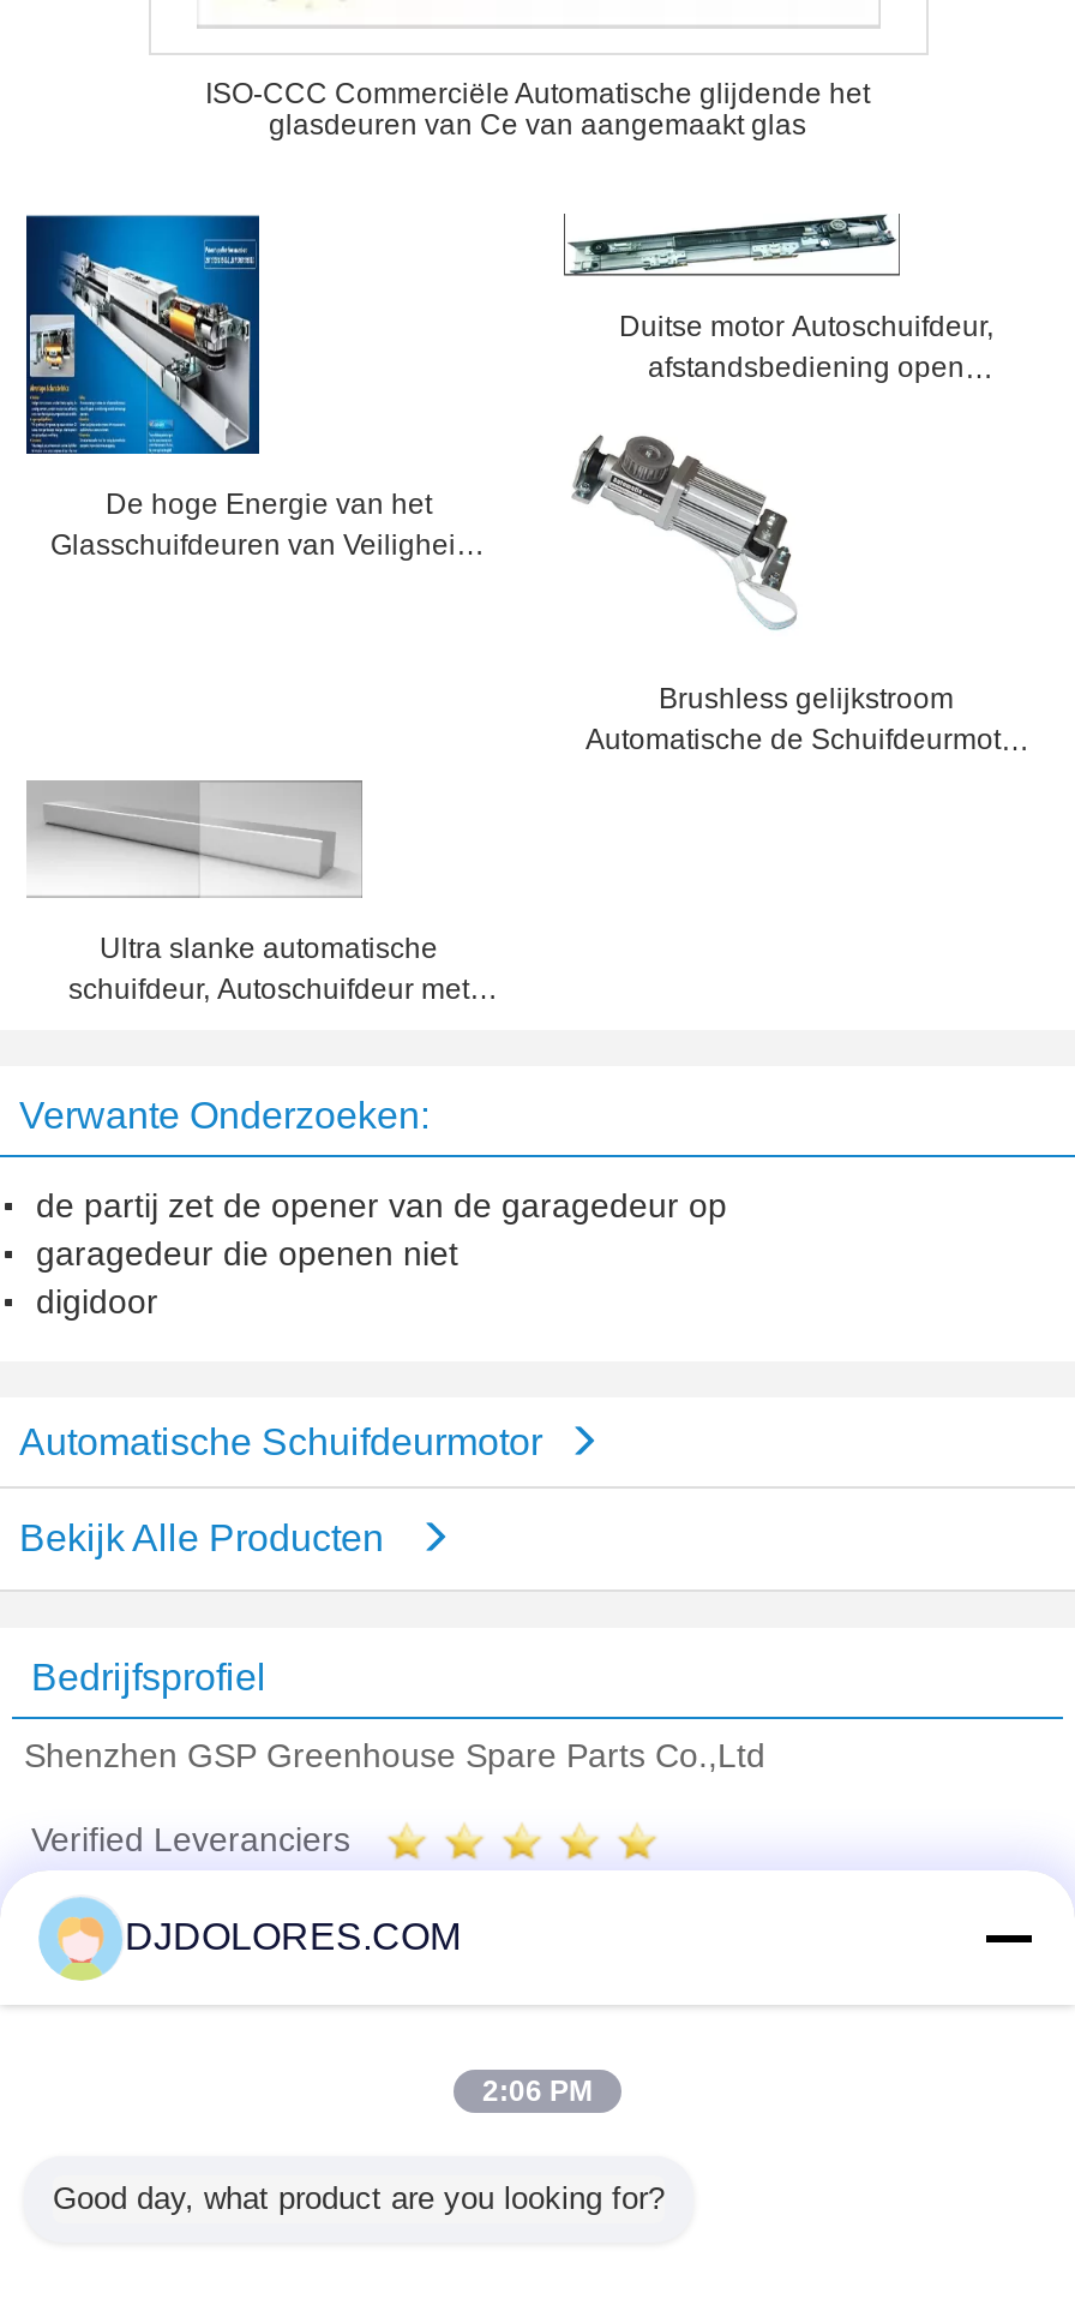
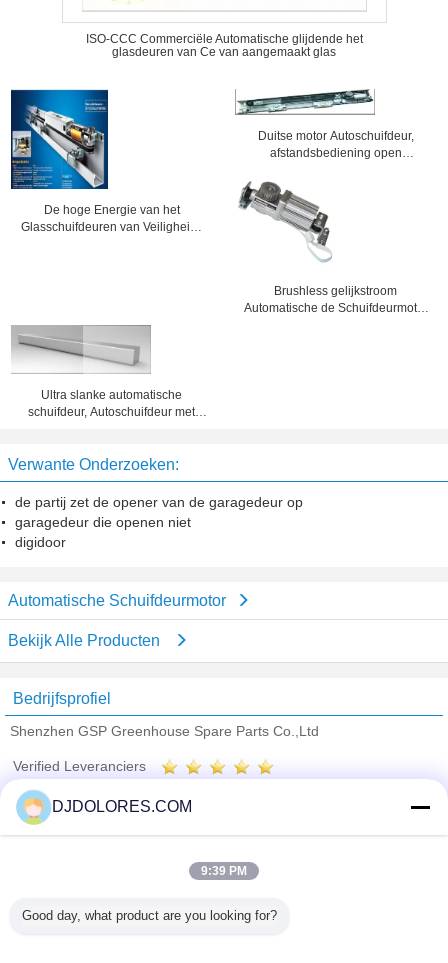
- 2:06 PM
+ 9:39 PM
